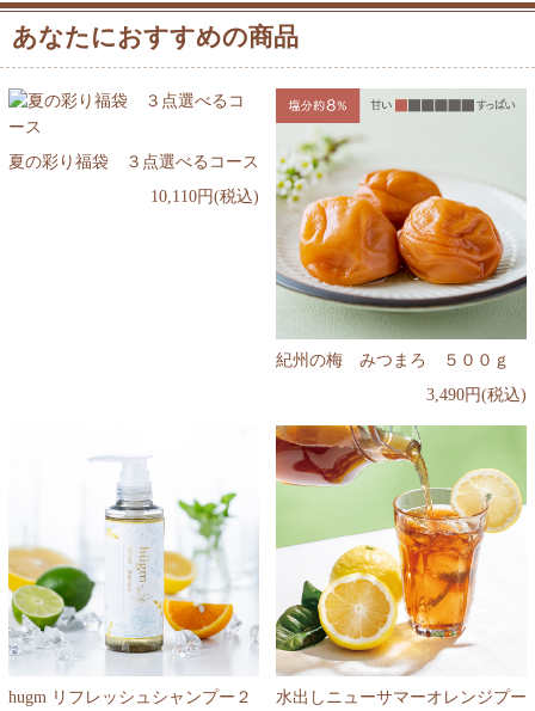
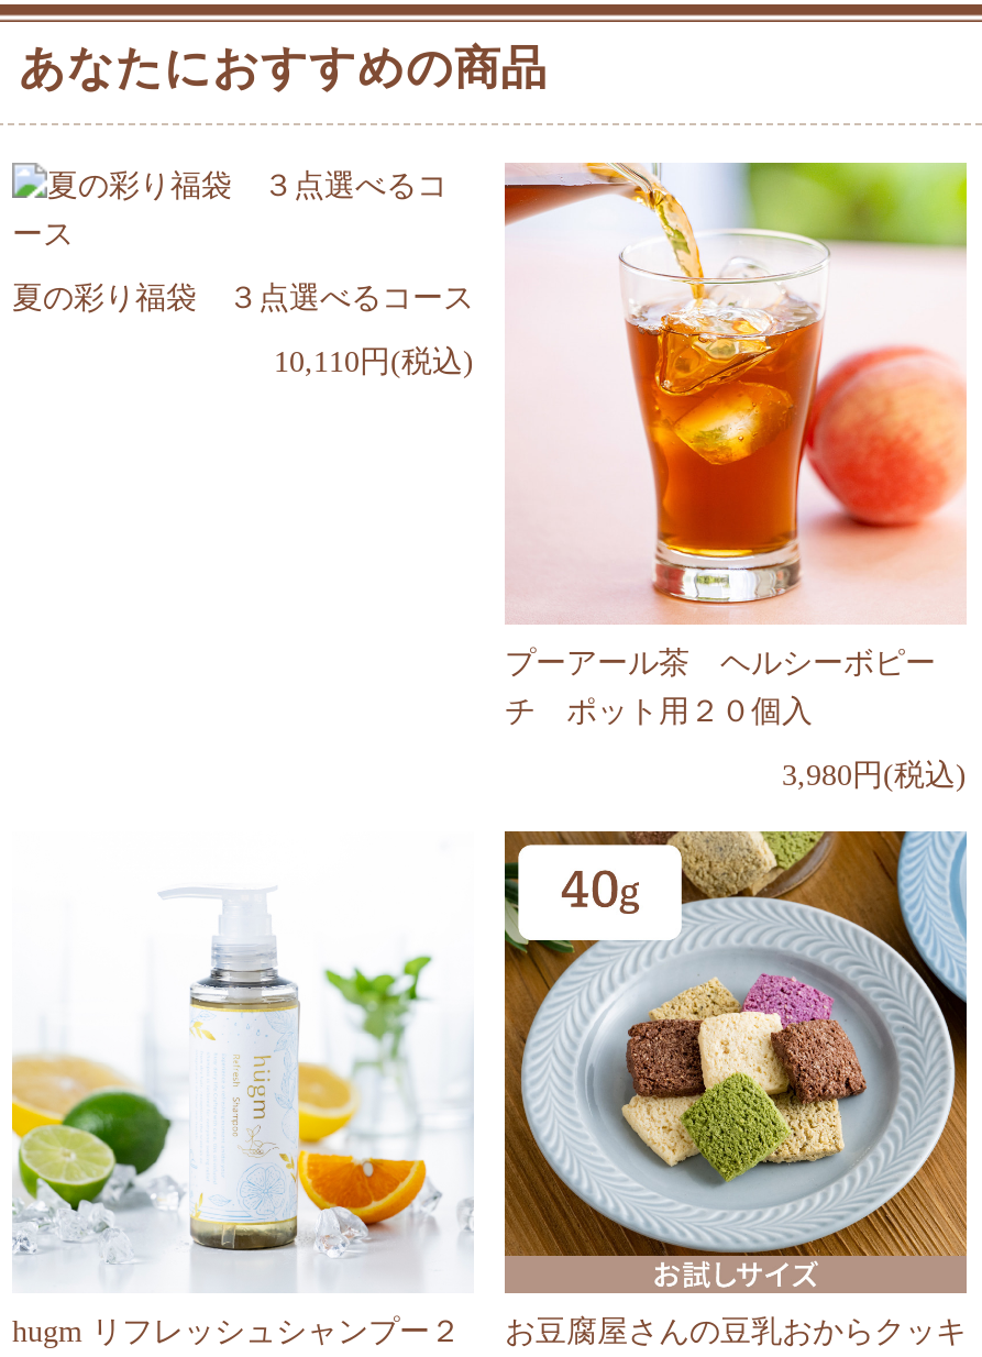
- [image]
- 紀州の梅 みつまろ ５００ｇ
- 3,490円(税込)
+ [image]
+ プーアール茶 ヘルシーボピー
+ チ ポット用２０個入
+ 3,980円(税込)

- [image]
- 水出しニューサマーオレンジプー
+ [image]
+ お豆腐屋さんの豆乳おからクッキ
